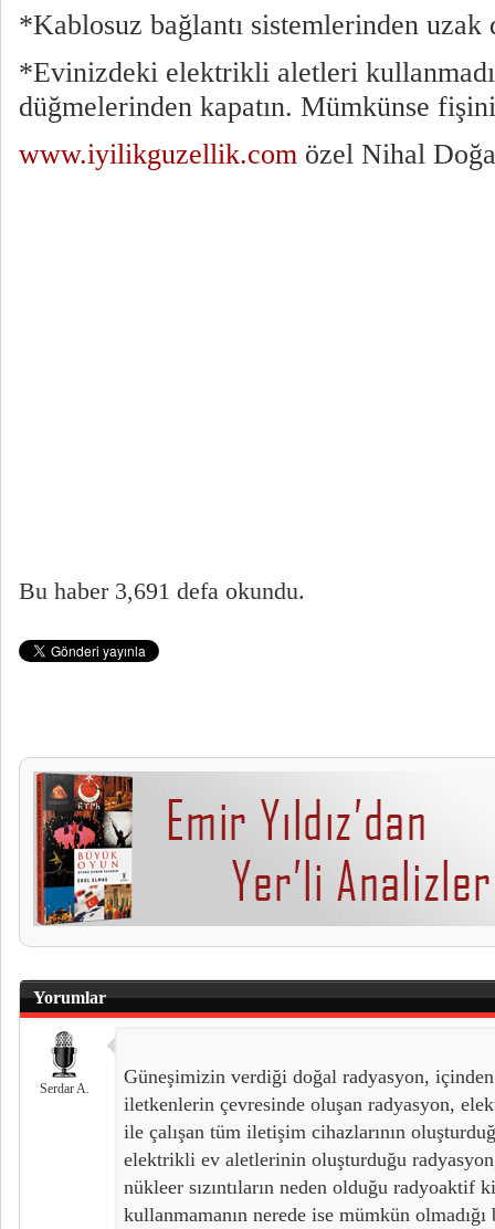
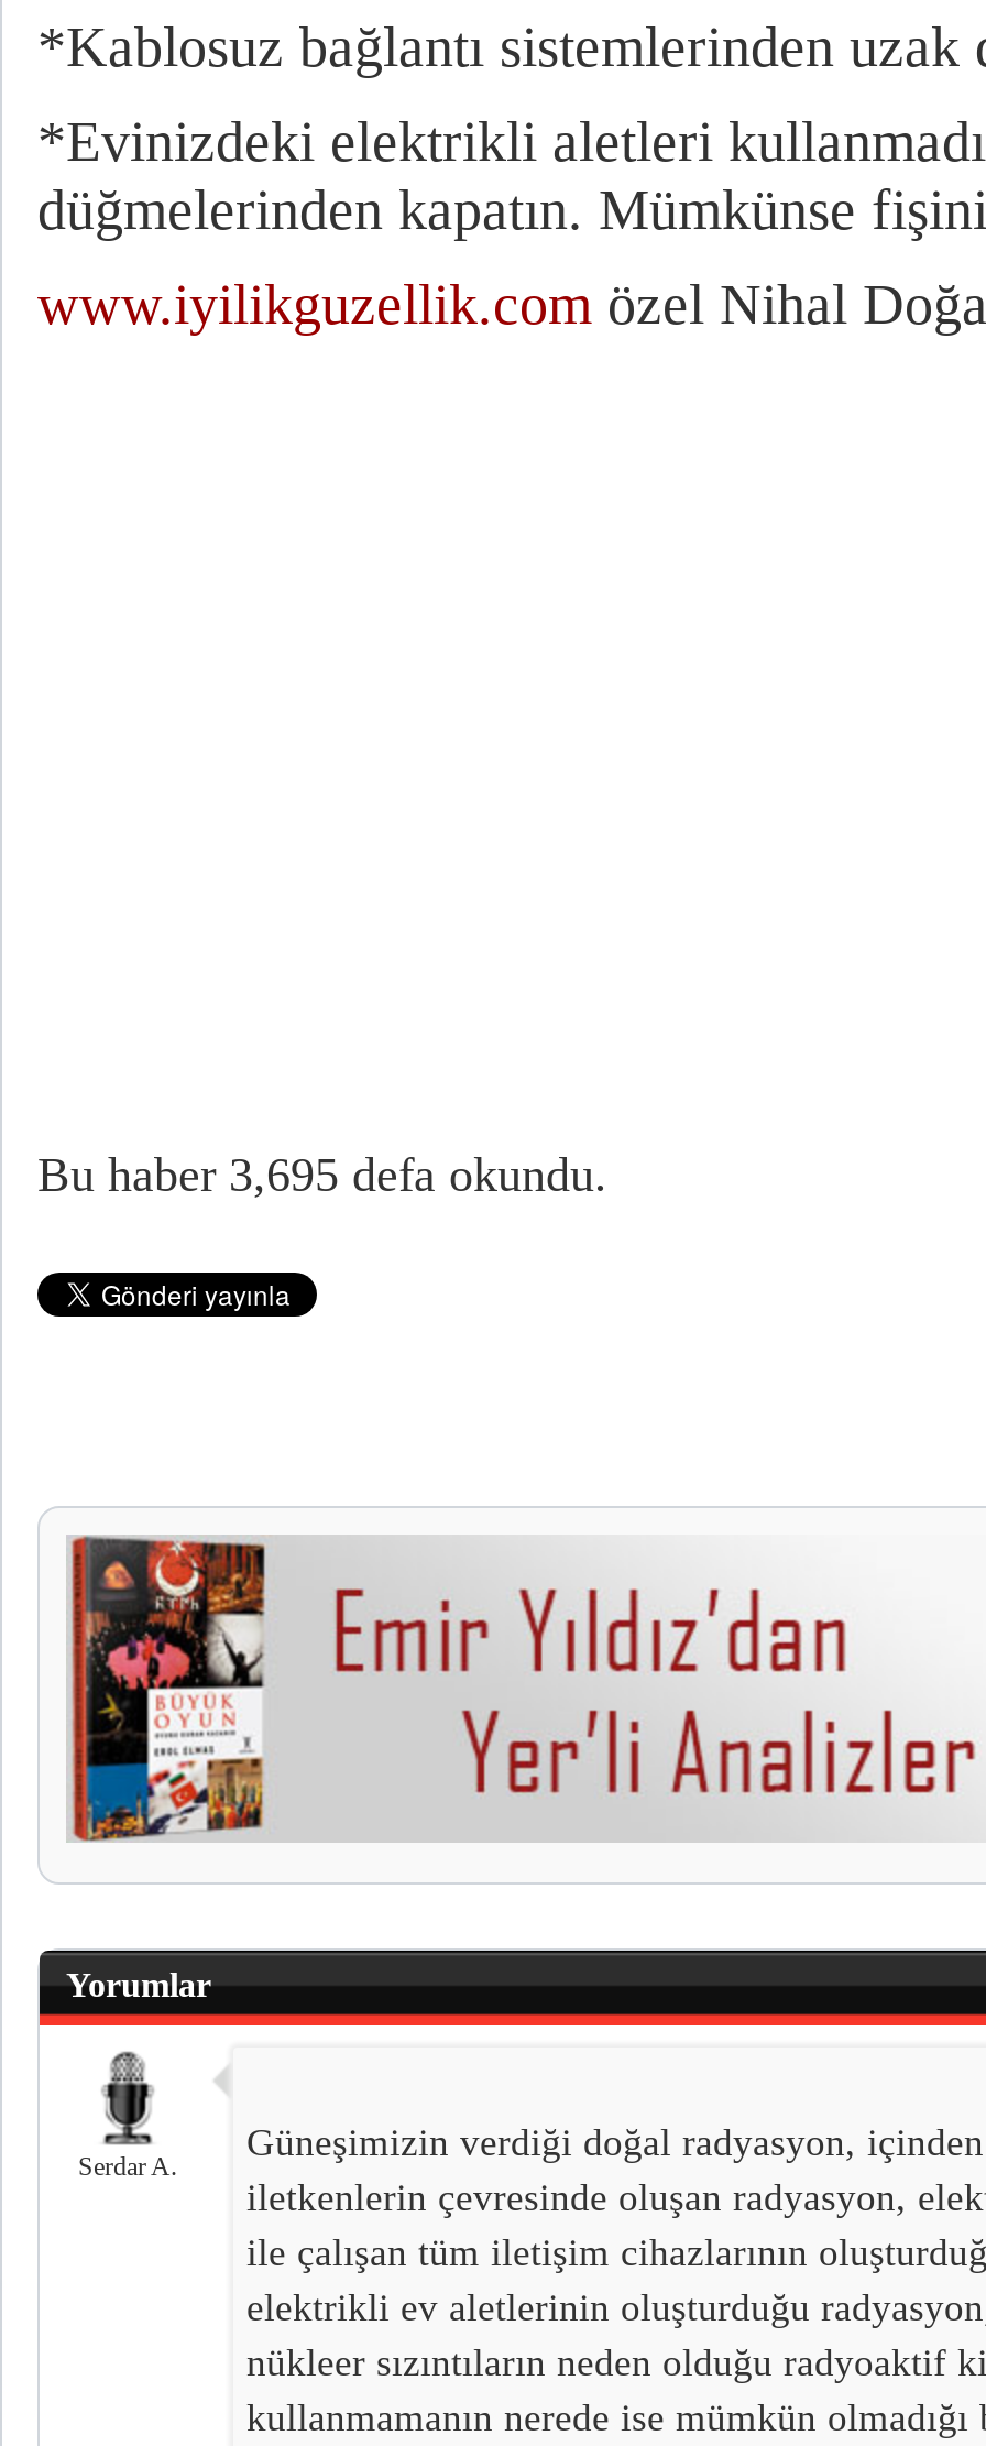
- Bu haber 3,691 defa okundu.
+ Bu haber 3,695 defa okundu.
